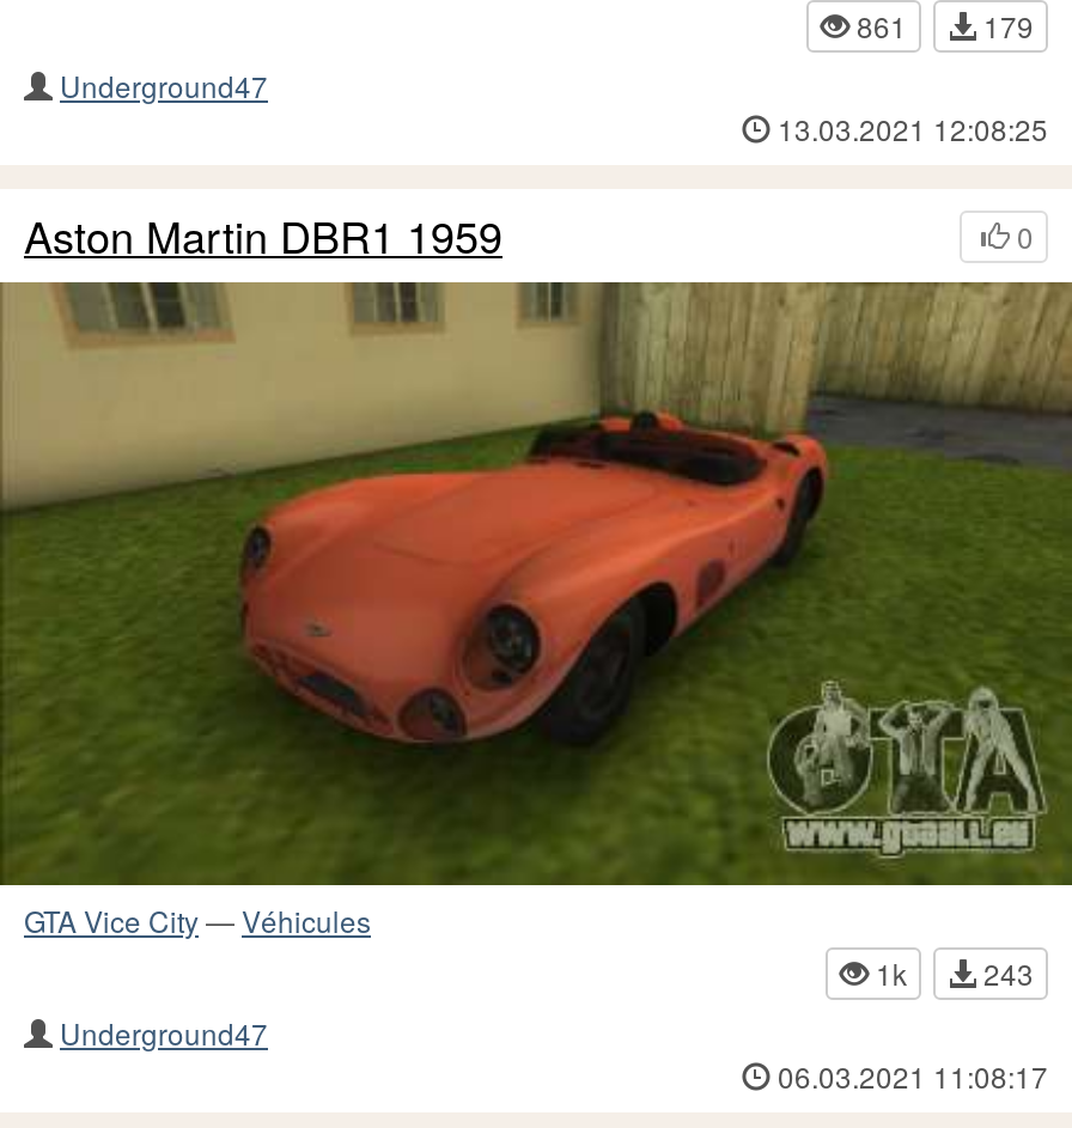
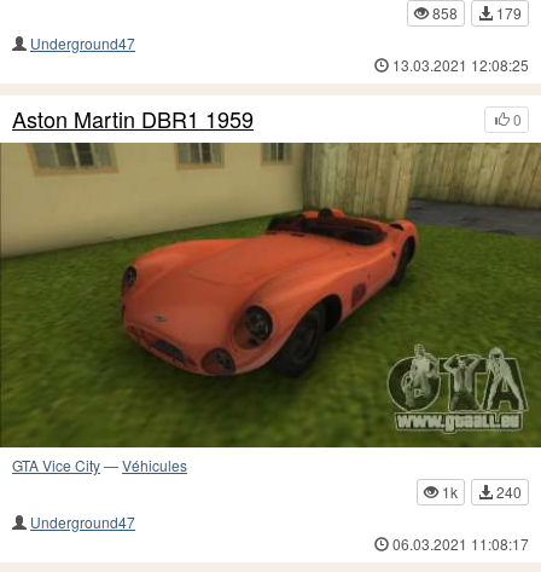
- 861 179
+ 858 179

- 1k 243
+ 1k 240
